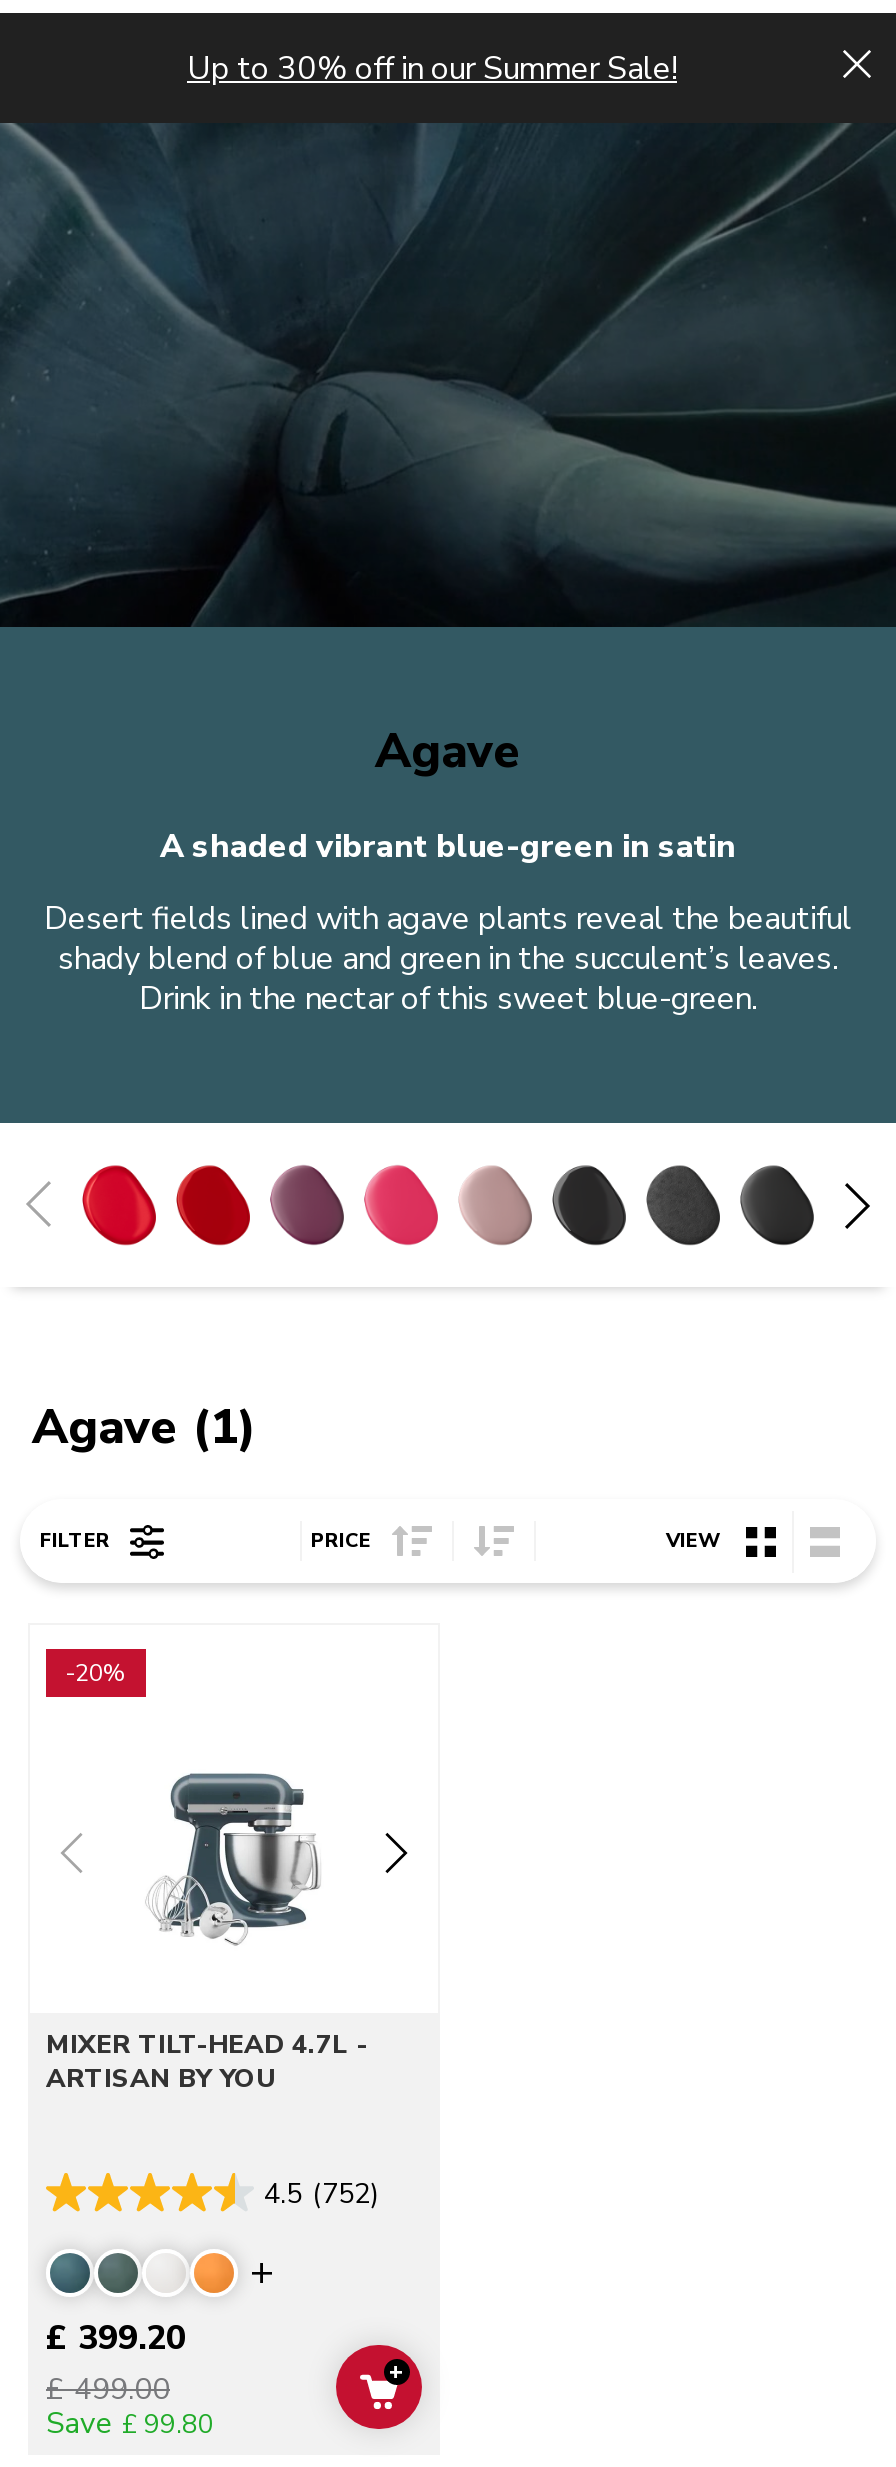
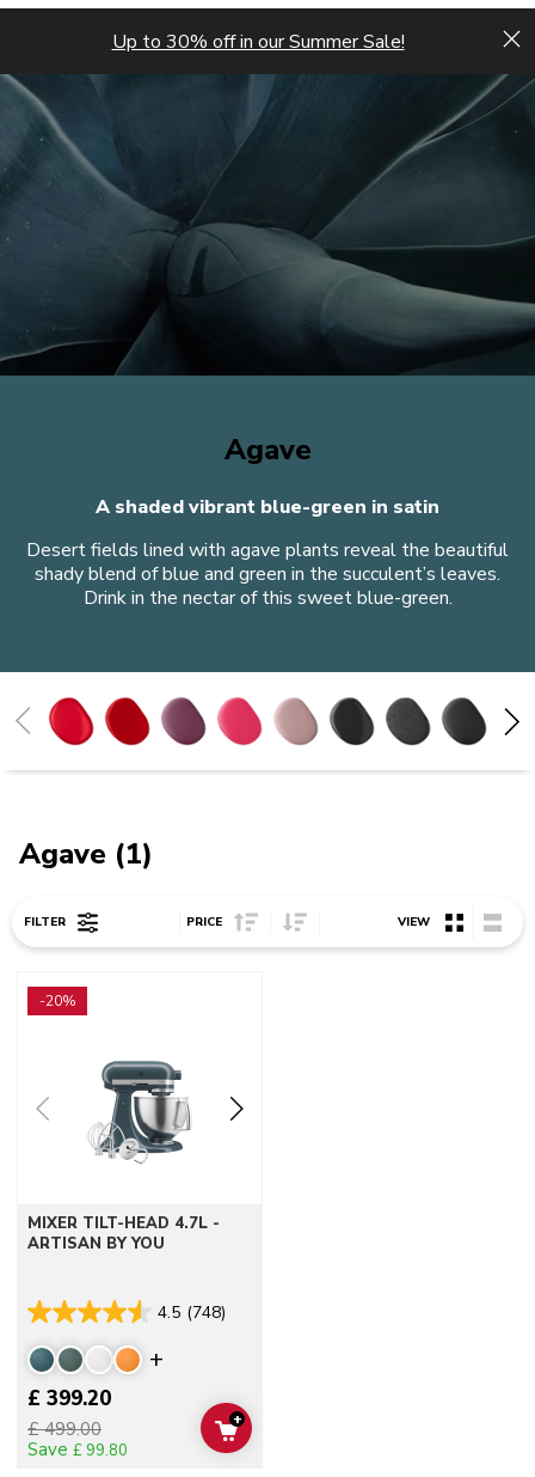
- 4.5 (752)
+ 4.5 (748)
